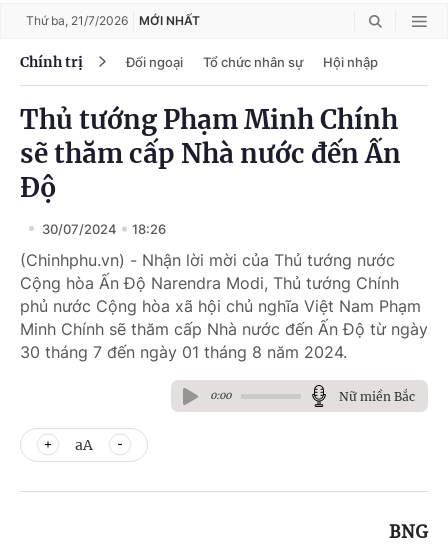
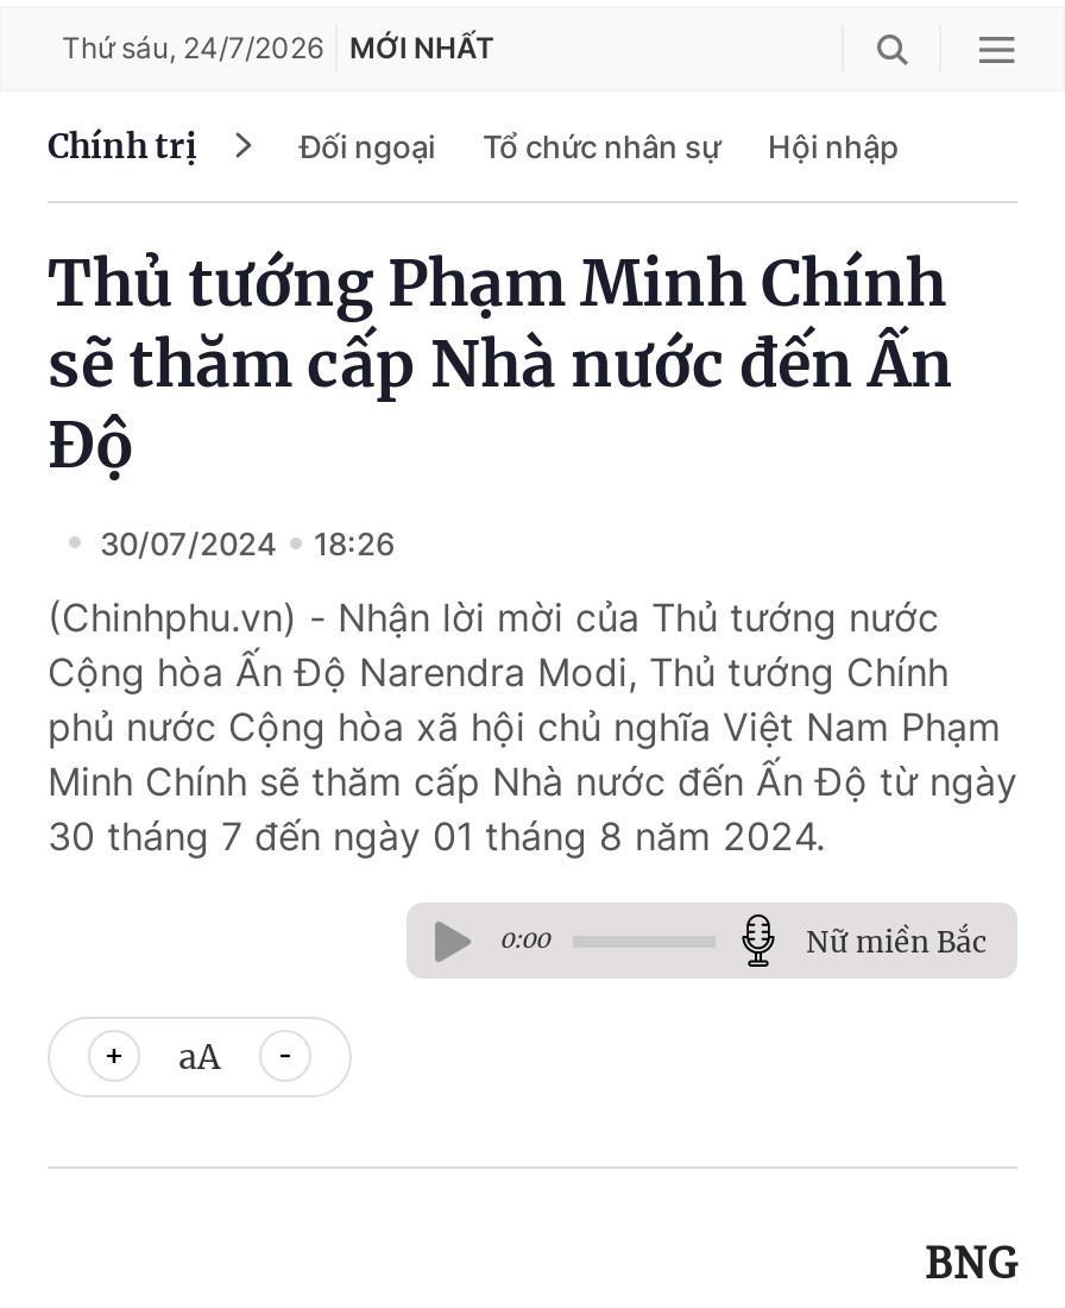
- Thứ ba, 21/7/2026 MỚI NHẤT
+ Thứ sáu, 24/7/2026 MỚI NHẤT
